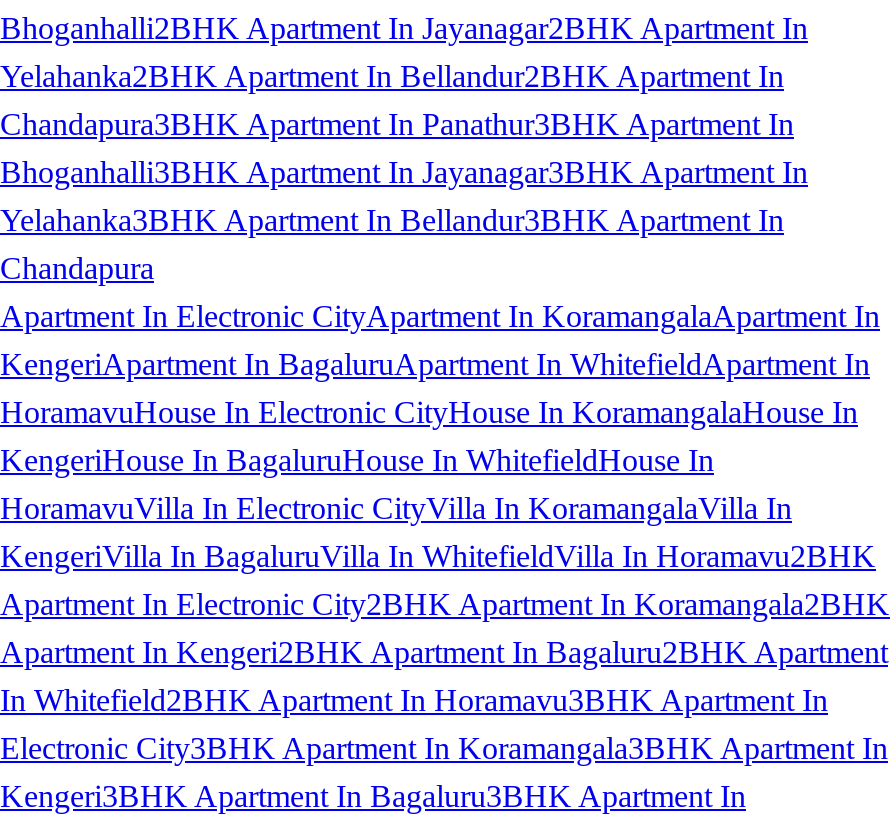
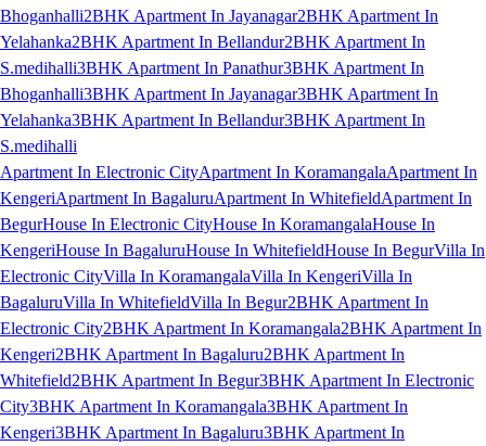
- Chandapura3BHK Apartment In Panathur3BHK Apartment In
+ S.medihalli3BHK Apartment In Panathur3BHK Apartment In

- Chandapura
+ S.medihalli

- HoramavuHouse In Electronic CityHouse In KoramangalaHouse In
- KengeriHouse In BagaluruHouse In WhitefieldHouse In
- HoramavuVilla In Electronic CityVilla In KoramangalaVilla In
- KengeriVilla In BagaluruVilla In WhitefieldVilla In Horamavu2BHK
- Apartment In Electronic City2BHK Apartment In Koramangala2BHK
- Apartment In Kengeri2BHK Apartment In Bagaluru2BHK Apartment
- In Whitefield2BHK Apartment In Horamavu3BHK Apartment In
- Electronic City3BHK Apartment In Koramangala3BHK Apartment In
+ BegurHouse In Electronic CityHouse In KoramangalaHouse In
+ KengeriHouse In BagaluruHouse In WhitefieldHouse In BegurVilla In
+ Electronic CityVilla In KoramangalaVilla In KengeriVilla In
+ BagaluruVilla In WhitefieldVilla In Begur2BHK Apartment In
+ Electronic City2BHK Apartment In Koramangala2BHK Apartment In
+ Kengeri2BHK Apartment In Bagaluru2BHK Apartment In
+ Whitefield2BHK Apartment In Begur3BHK Apartment In Electronic
+ City3BHK Apartment In Koramangala3BHK Apartment In
